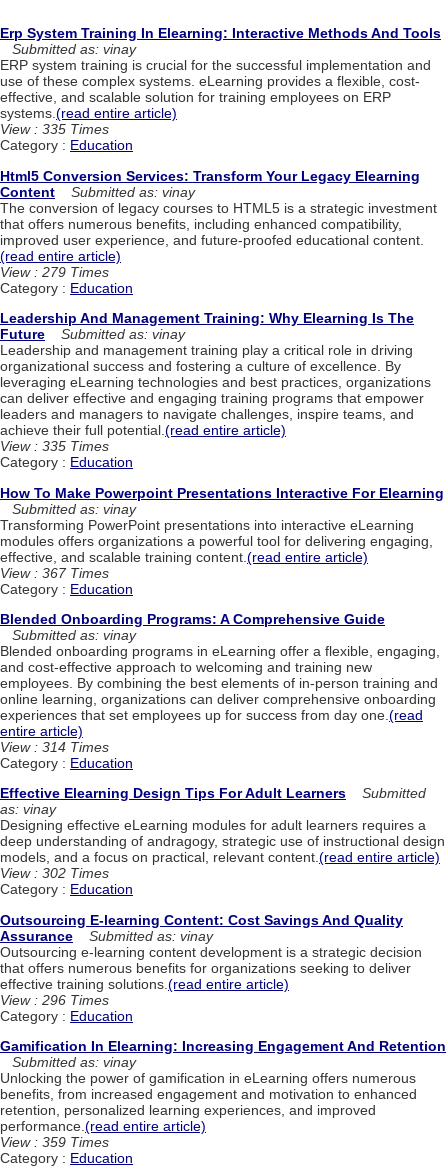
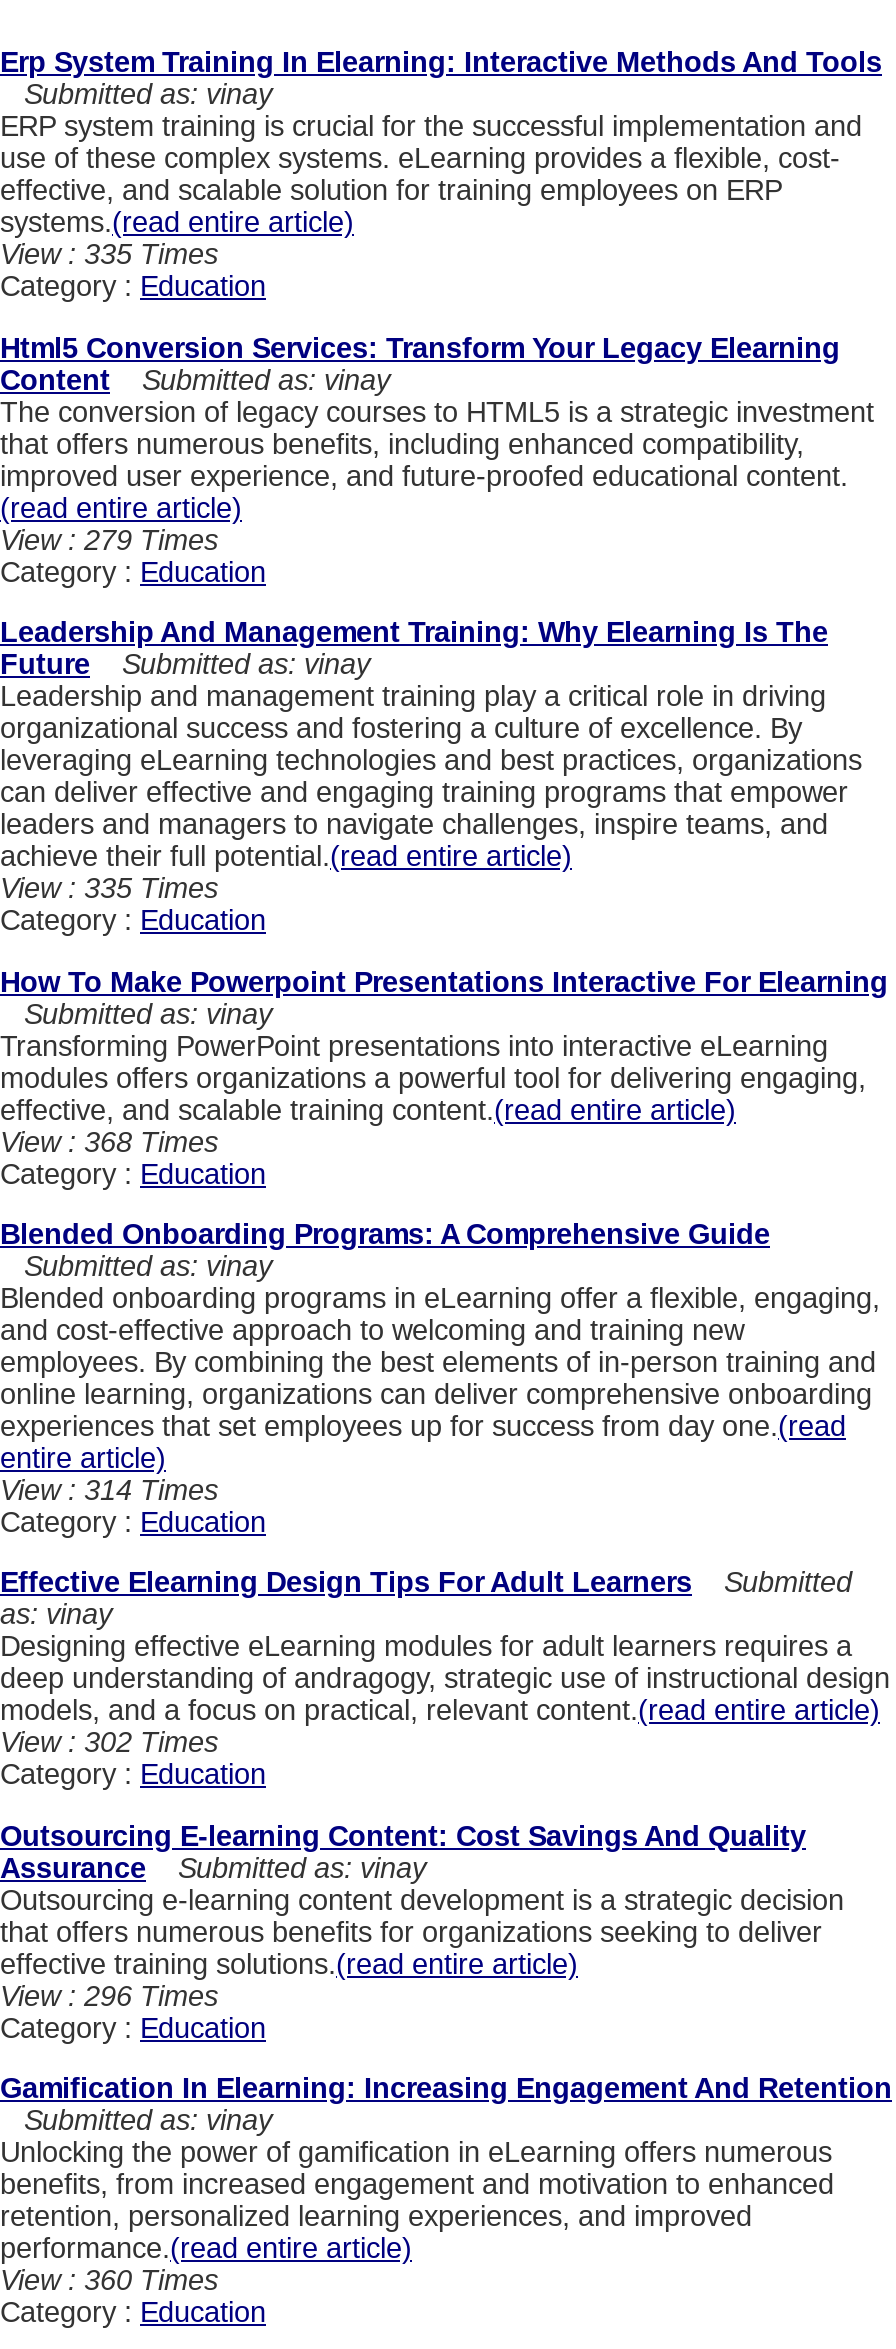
- View : 367 Times
+ View : 368 Times

- View : 359 Times
+ View : 360 Times
